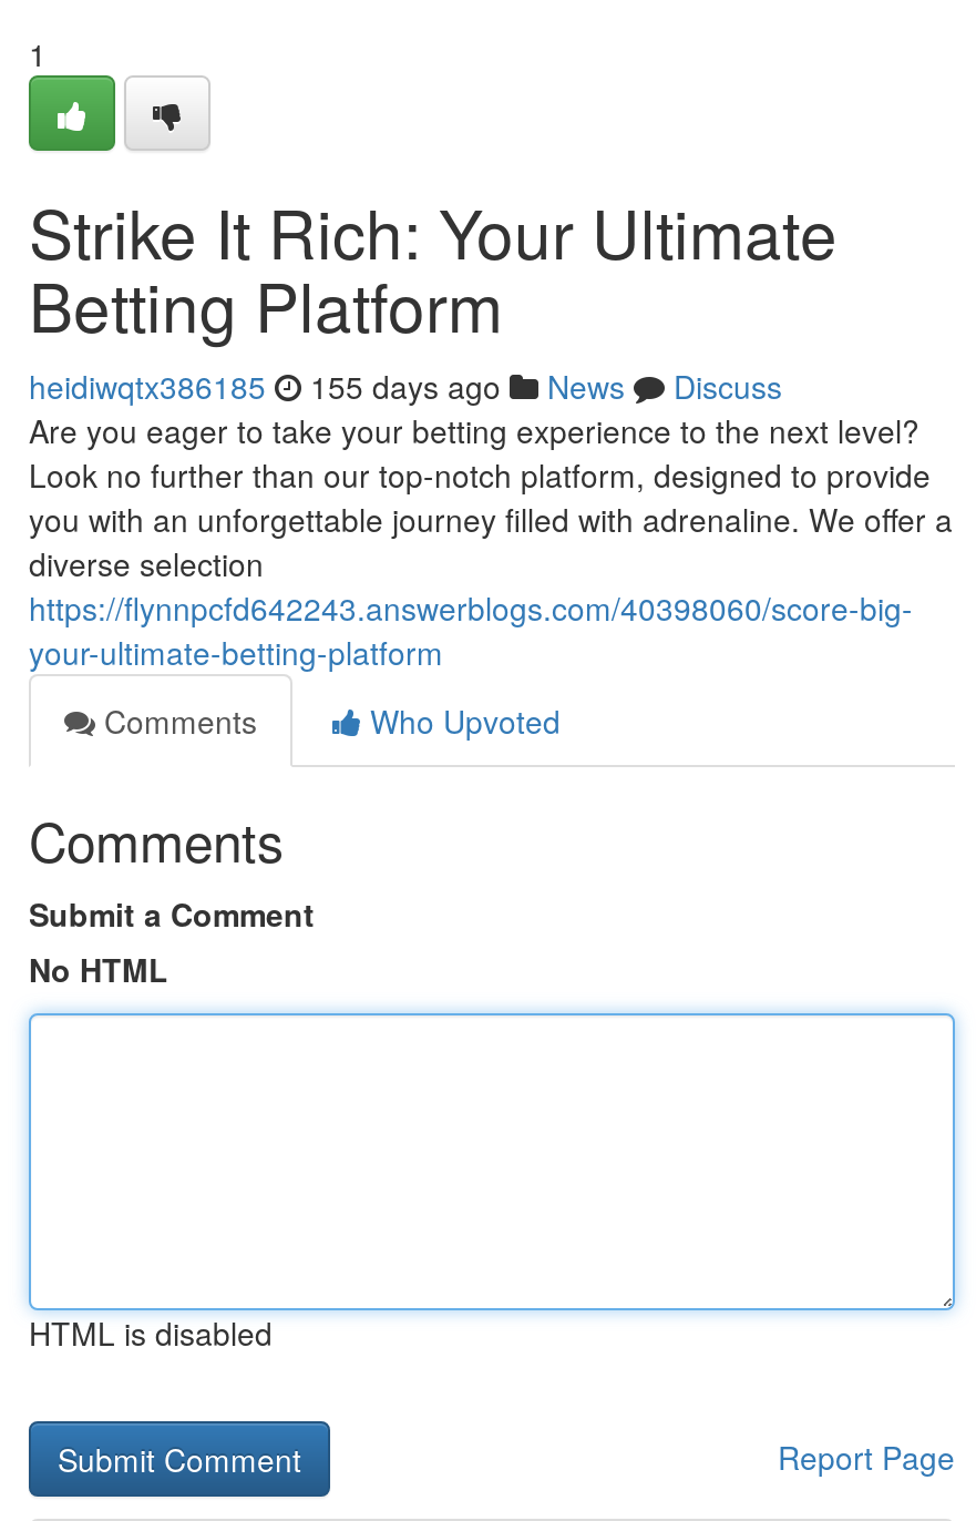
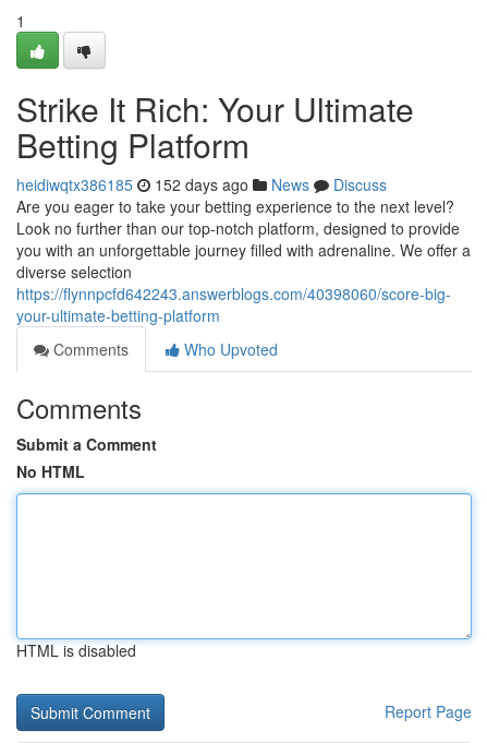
- heidiwqtx386185 155 days ago News Discuss
+ heidiwqtx386185 152 days ago News Discuss
